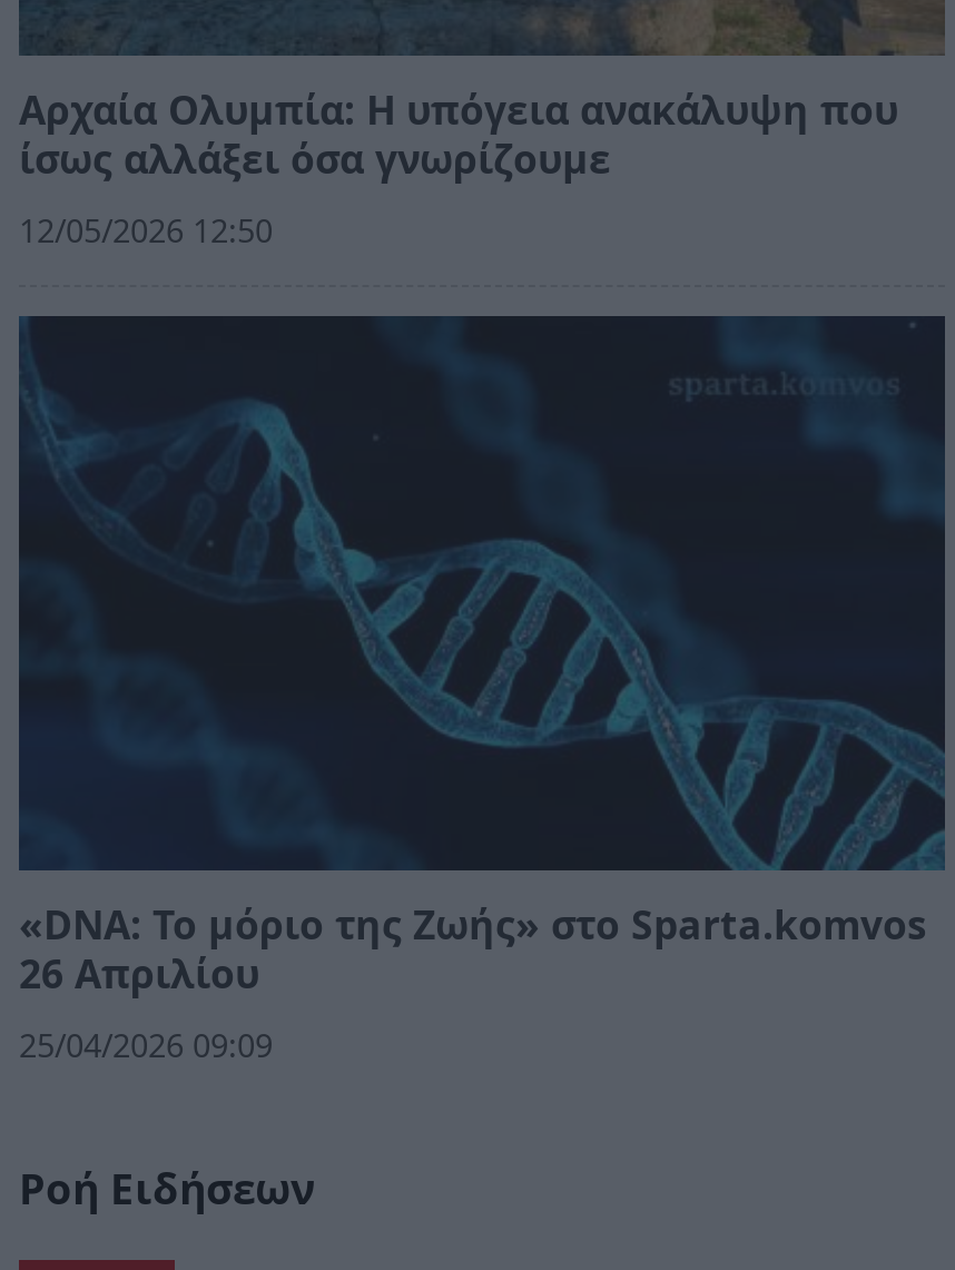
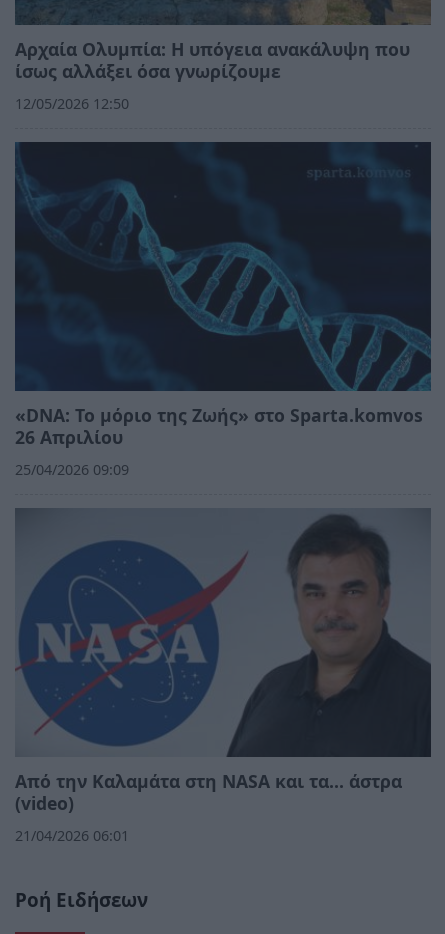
+ [image]
+ Από την Καλαμάτα στη NASA και τα... άστρα
+ (video)
+ 21/04/2026 06:01
